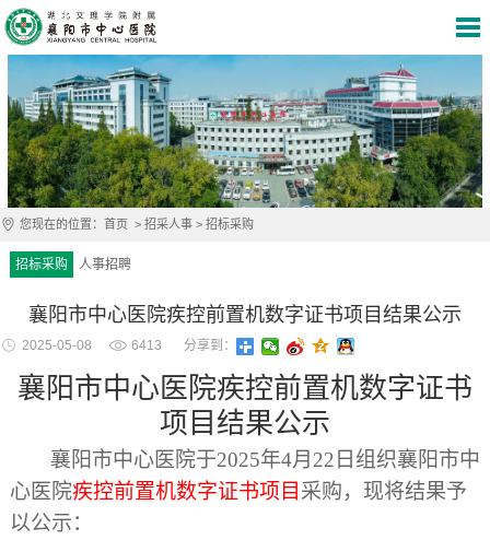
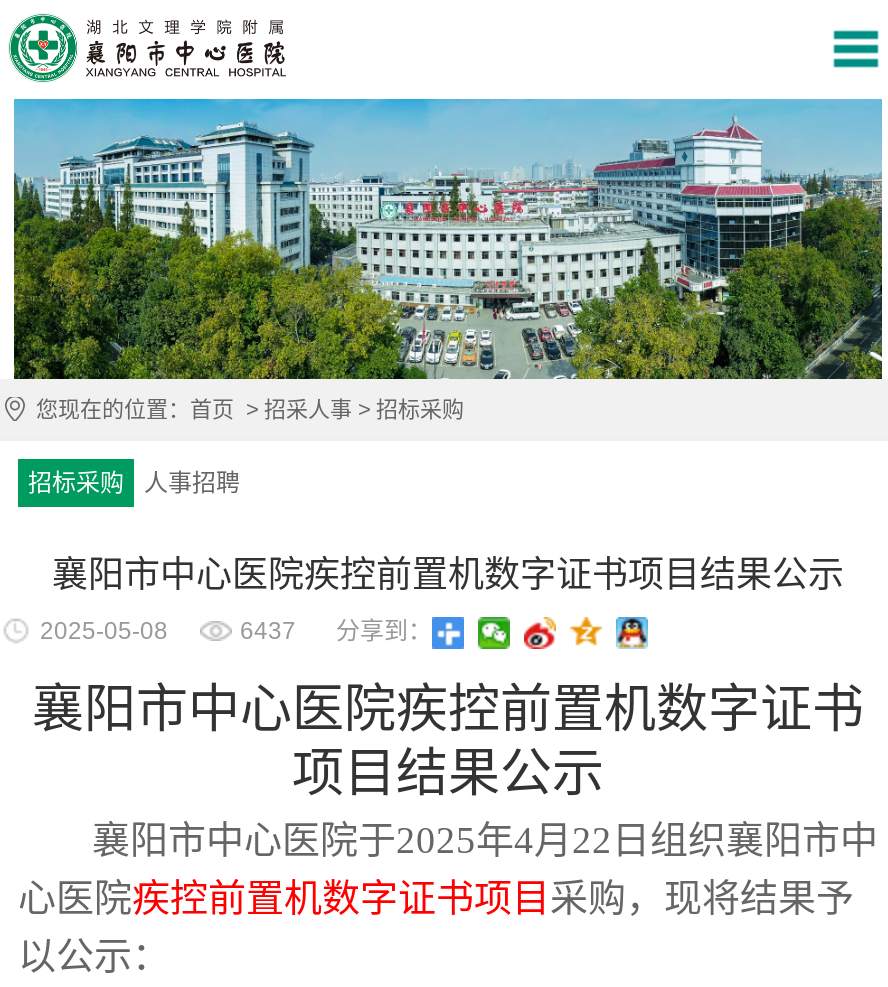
- 6413 分享到：
+ 6437 分享到：
